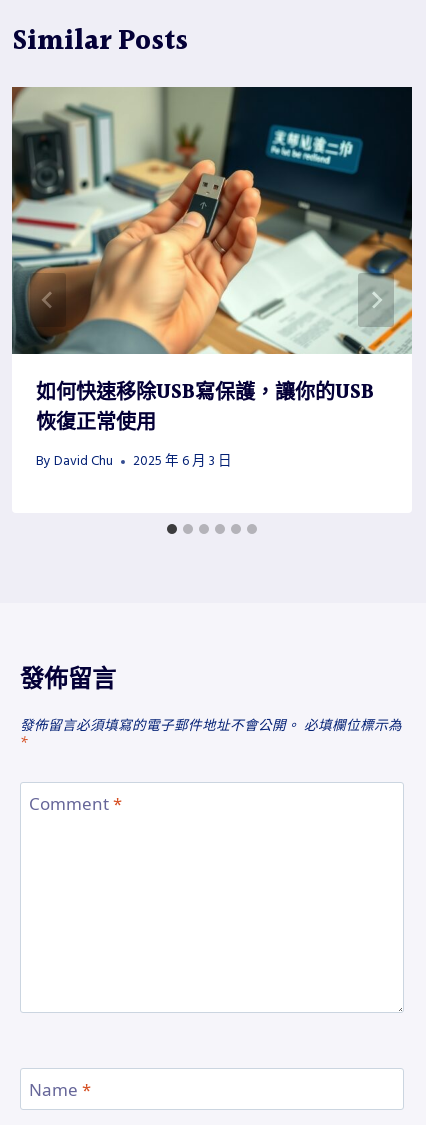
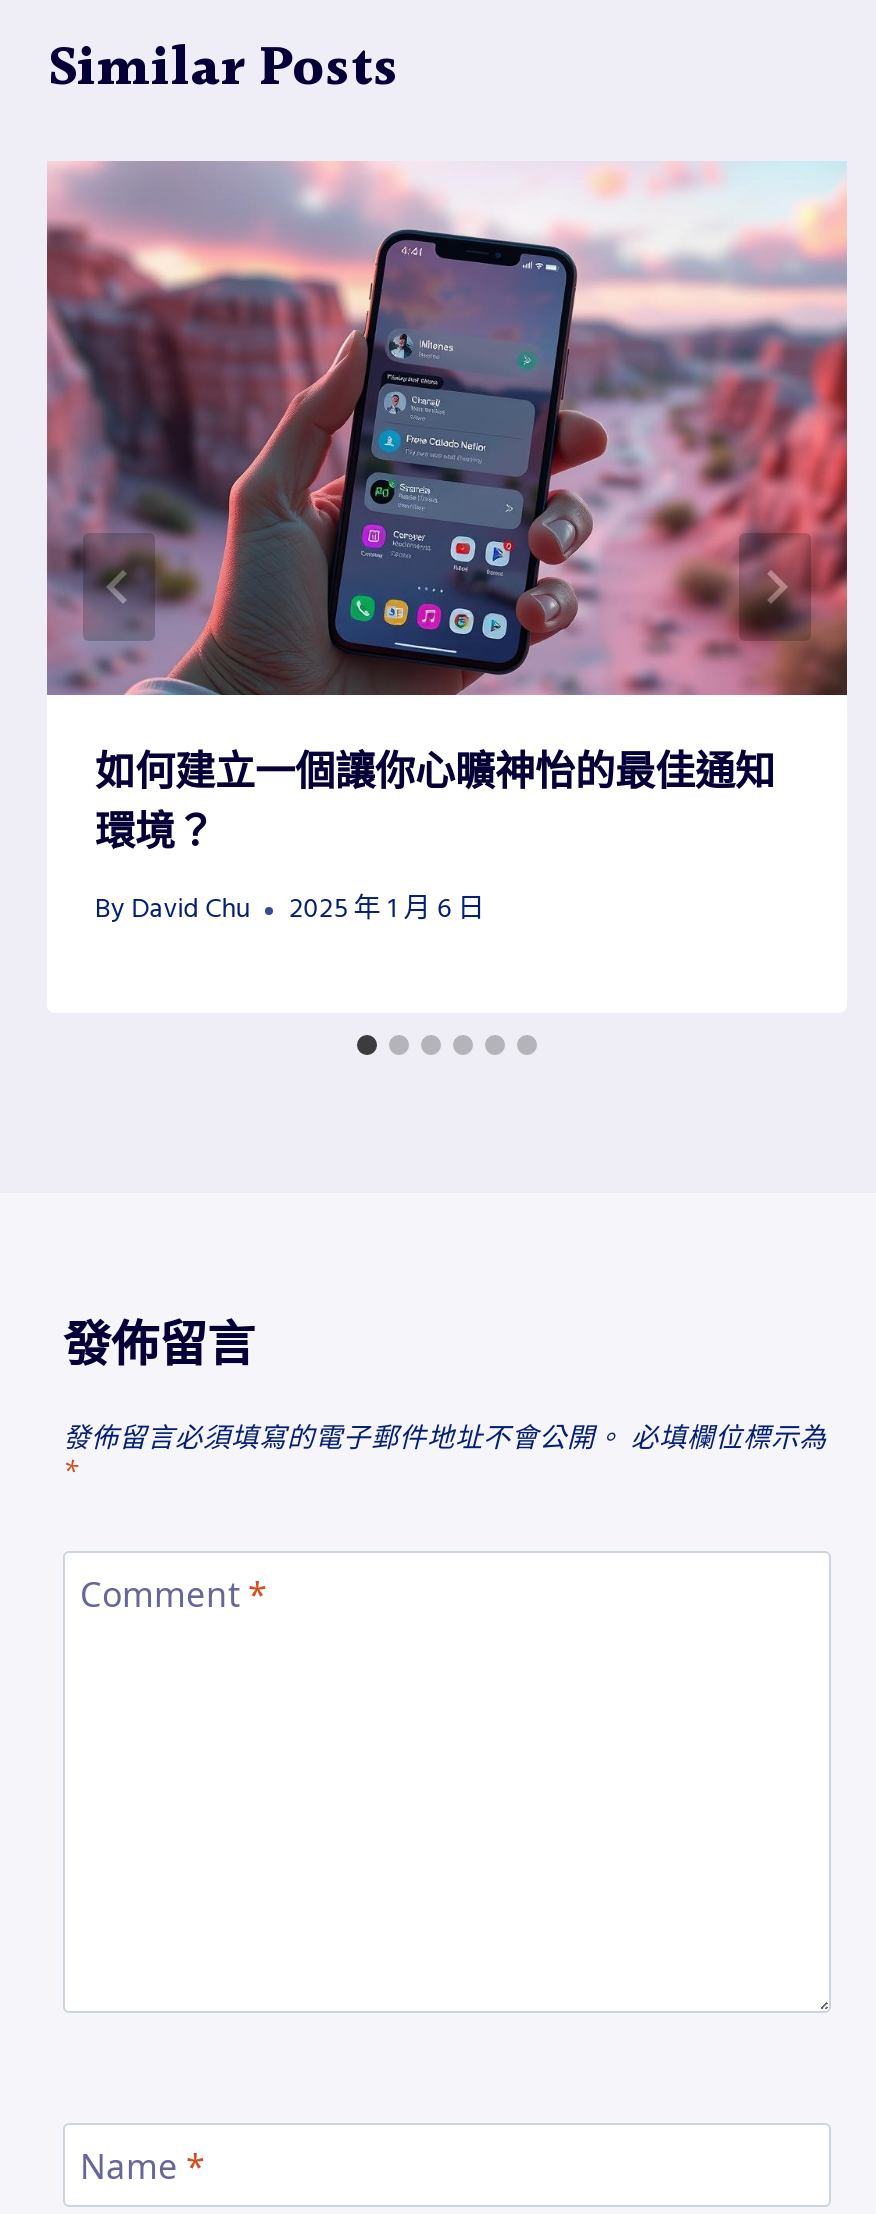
- [image]
- 如何快速移除USB寫保護，讓你的USB
- 恢復正常使用
+ [image]
+ 如何建立一個讓你心曠神怡的最佳通知
+ 環境？

- By David Chu 2025 年 6 月 3 日
+ By David Chu 2025 年 1 月 6 日
